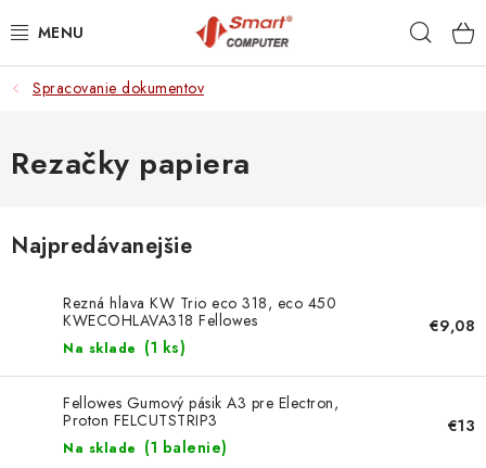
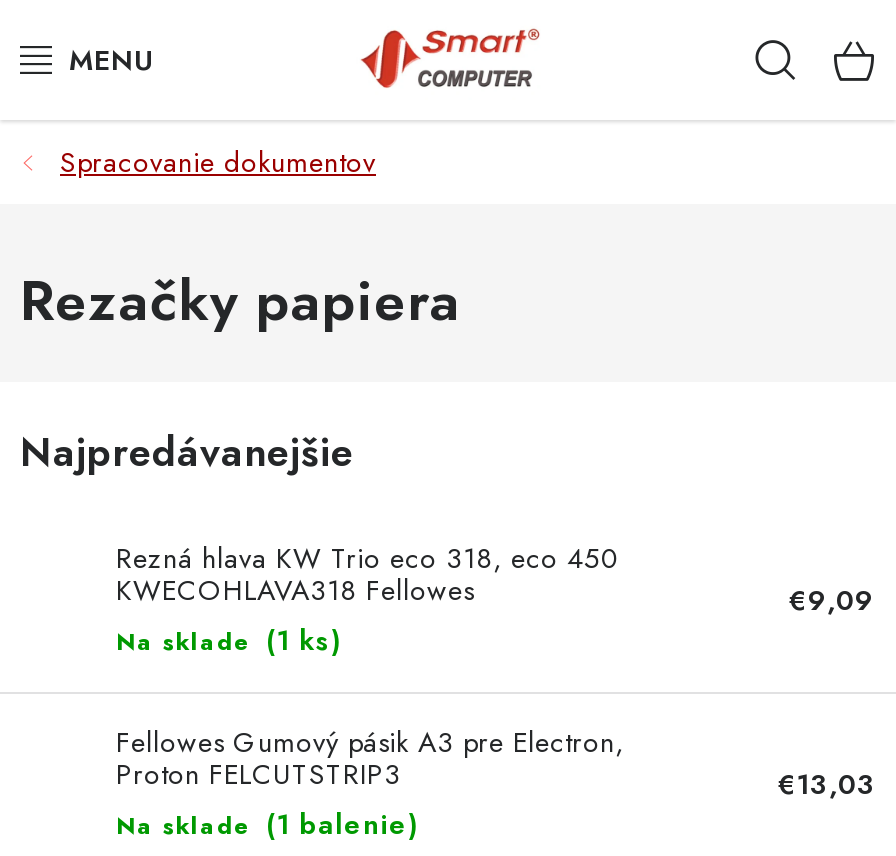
- €9,08
+ €9,09

- €13
+ €13,03
